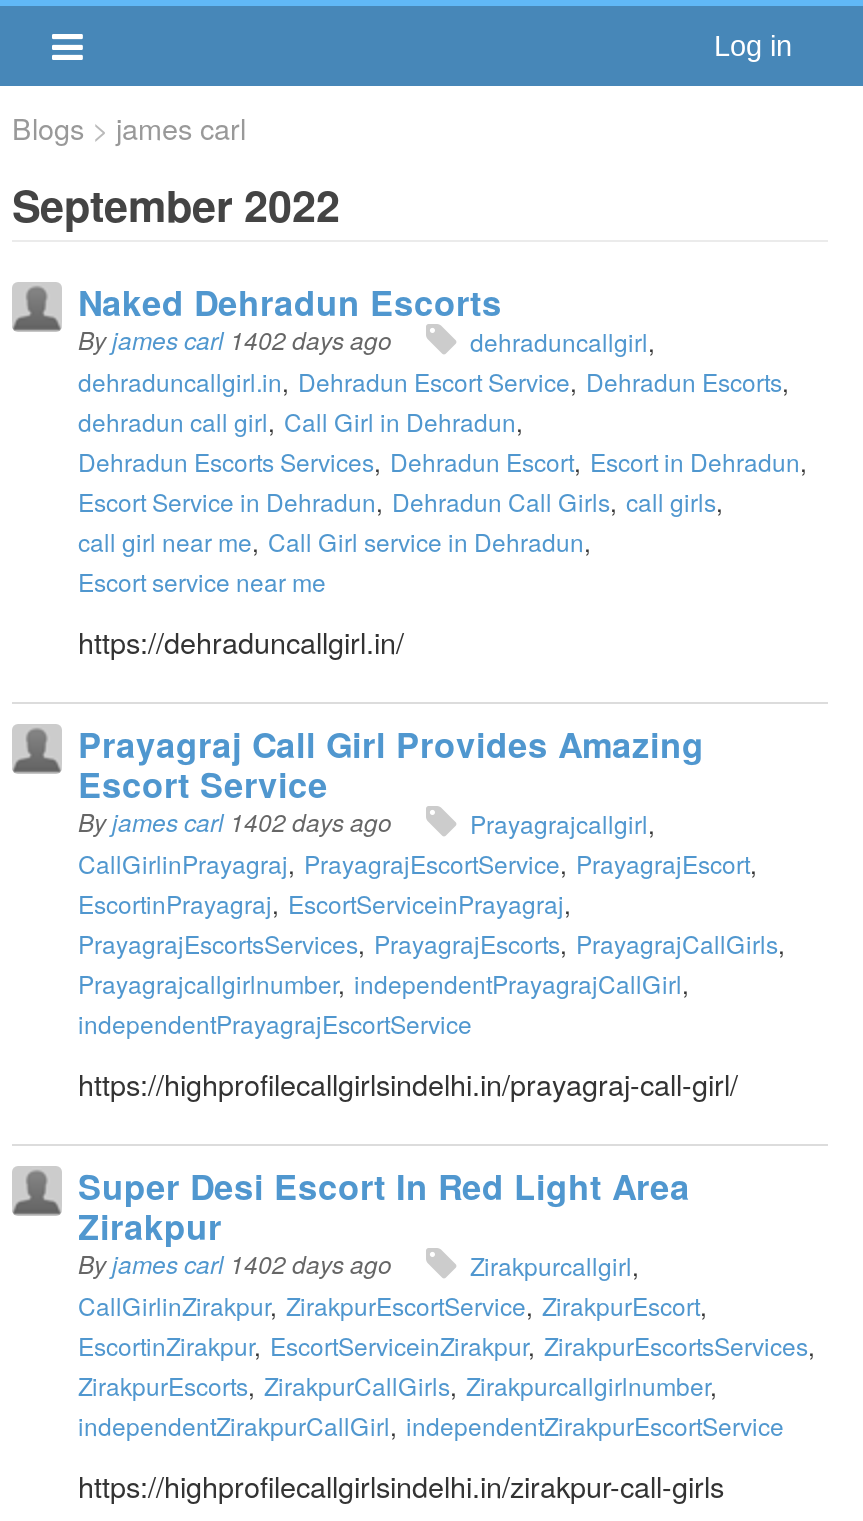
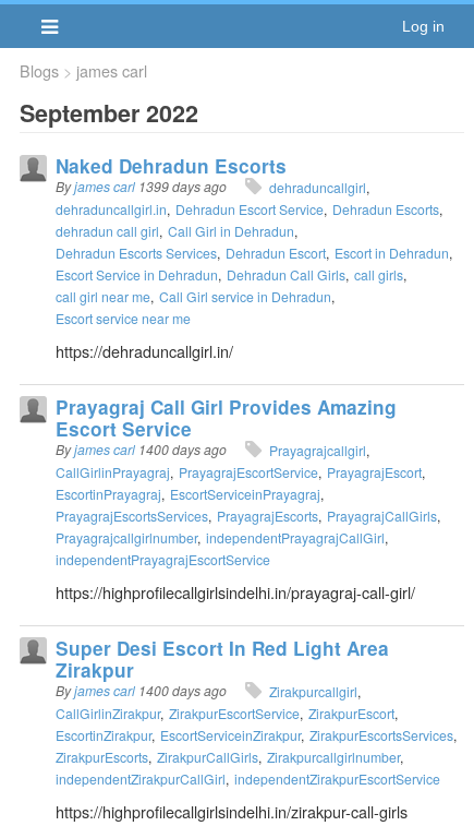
- By james carl 1402 days ago
+ By james carl 1399 days ago

- By james carl 1402 days ago
+ By james carl 1400 days ago

- By james carl 1402 days ago
+ By james carl 1400 days ago
